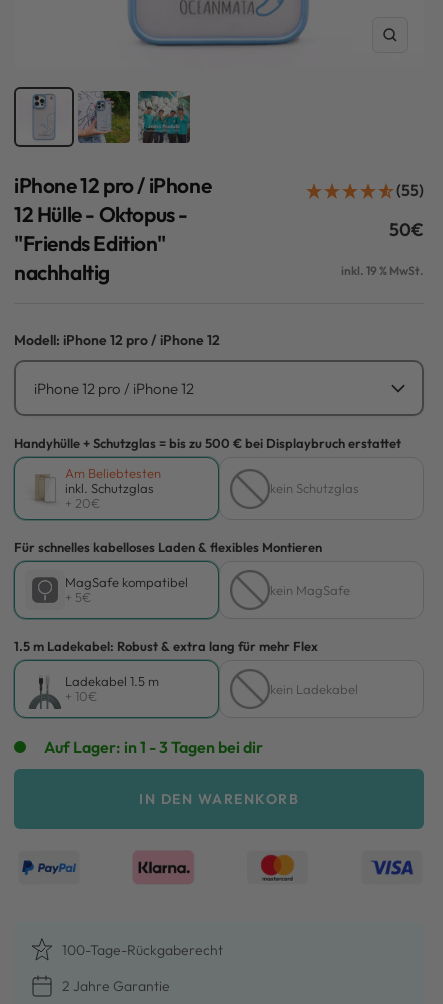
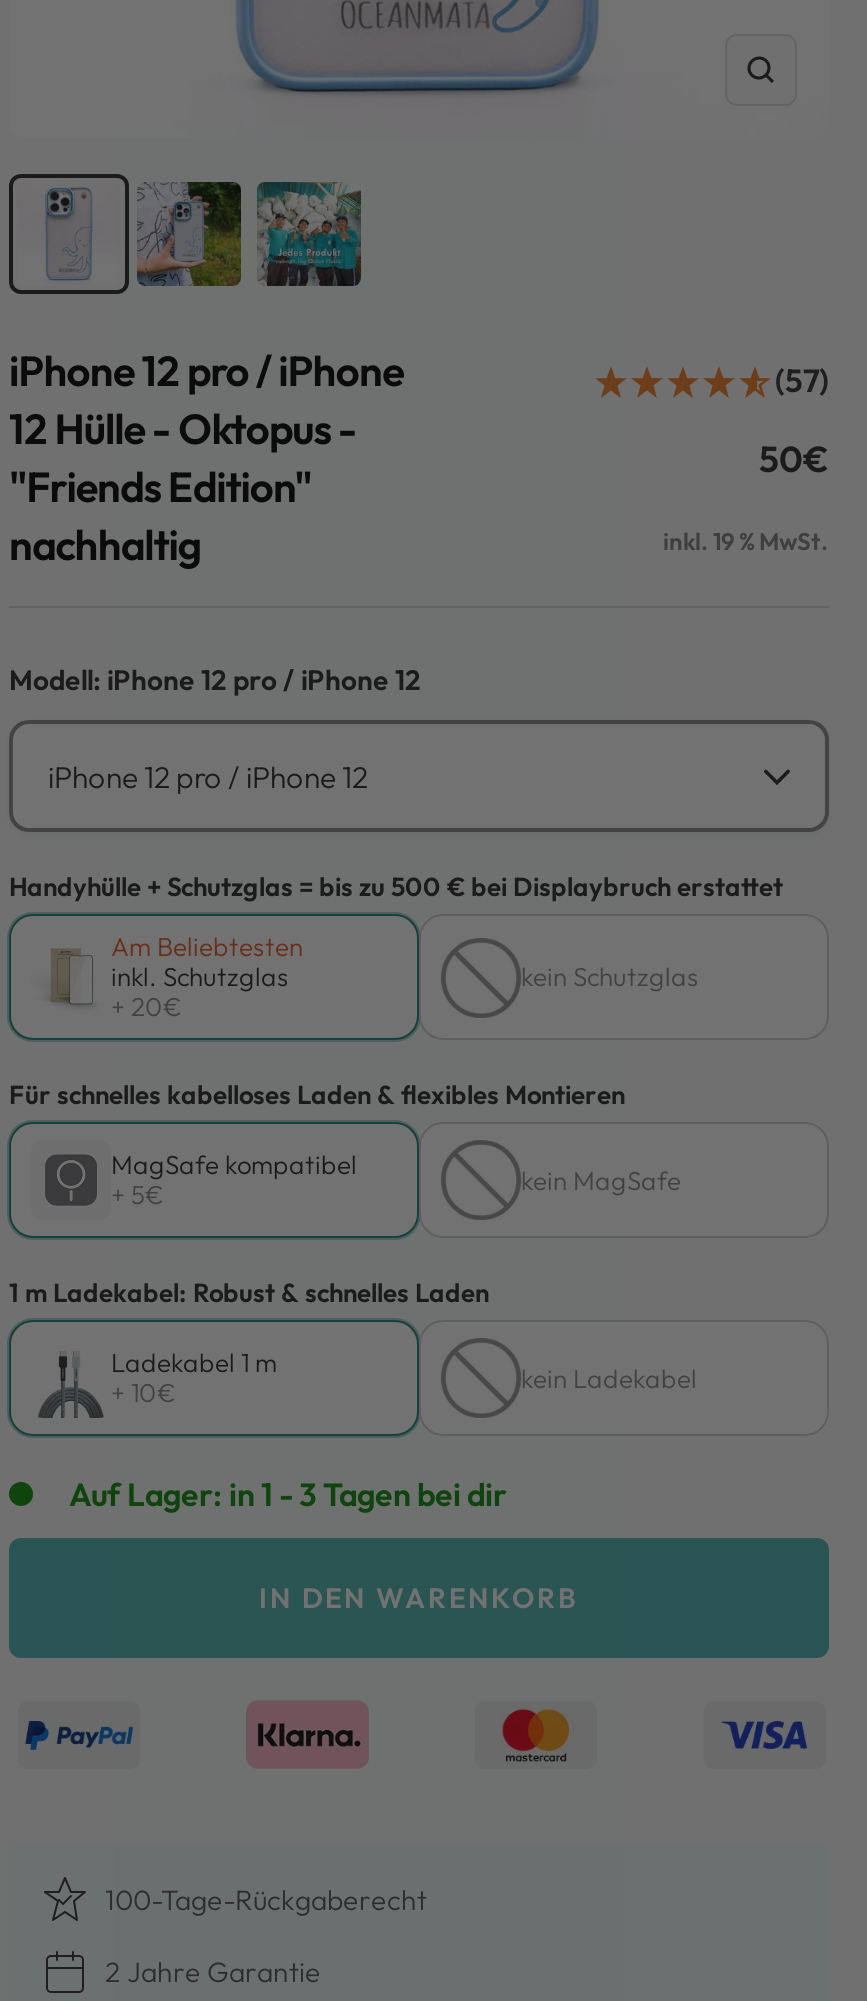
- (55)
+ (57)

- 1.5 m Ladekabel: Robust & extra lang für mehr Flex
+ 1 m Ladekabel: Robust & schnelles Laden

- Ladekabel 1.5 m
+ Ladekabel 1 m
